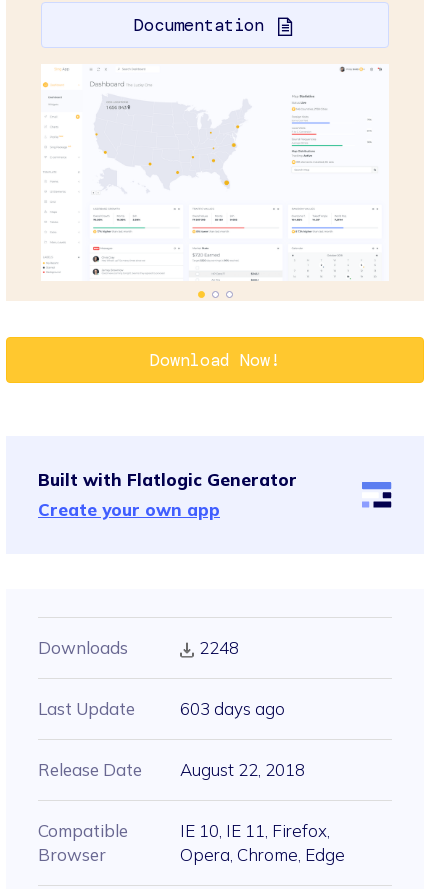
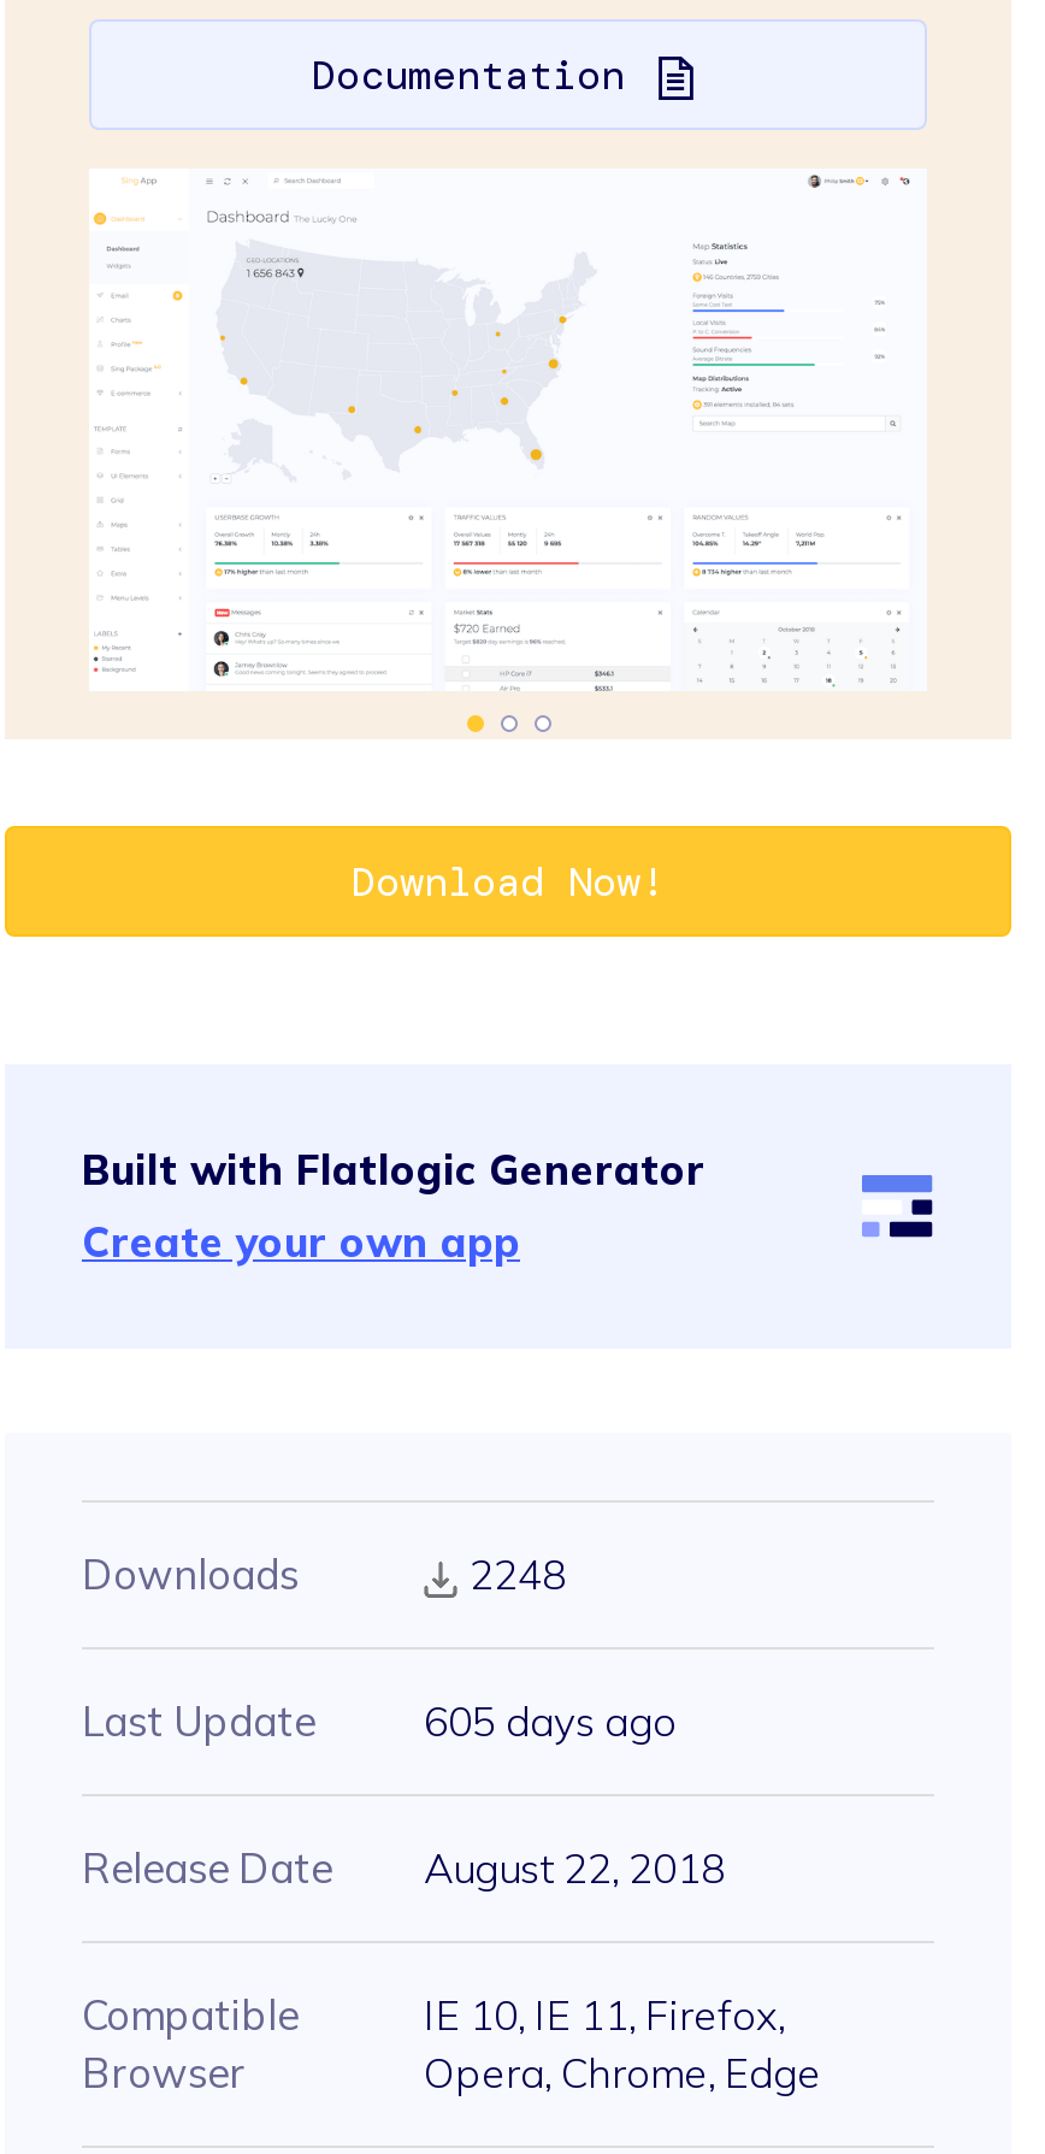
- 603 days ago
+ 605 days ago
